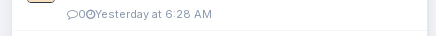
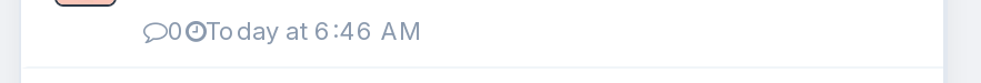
- Yesterday at 6:28 AM
+ Today at 6:46 AM
